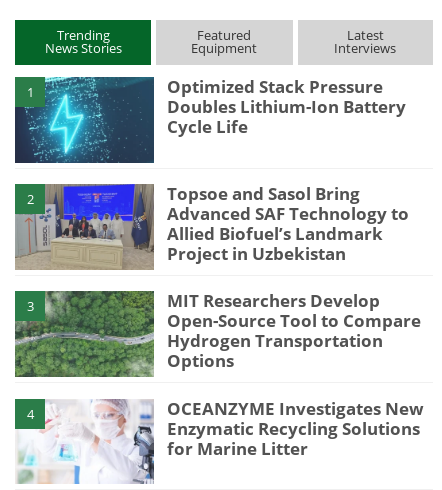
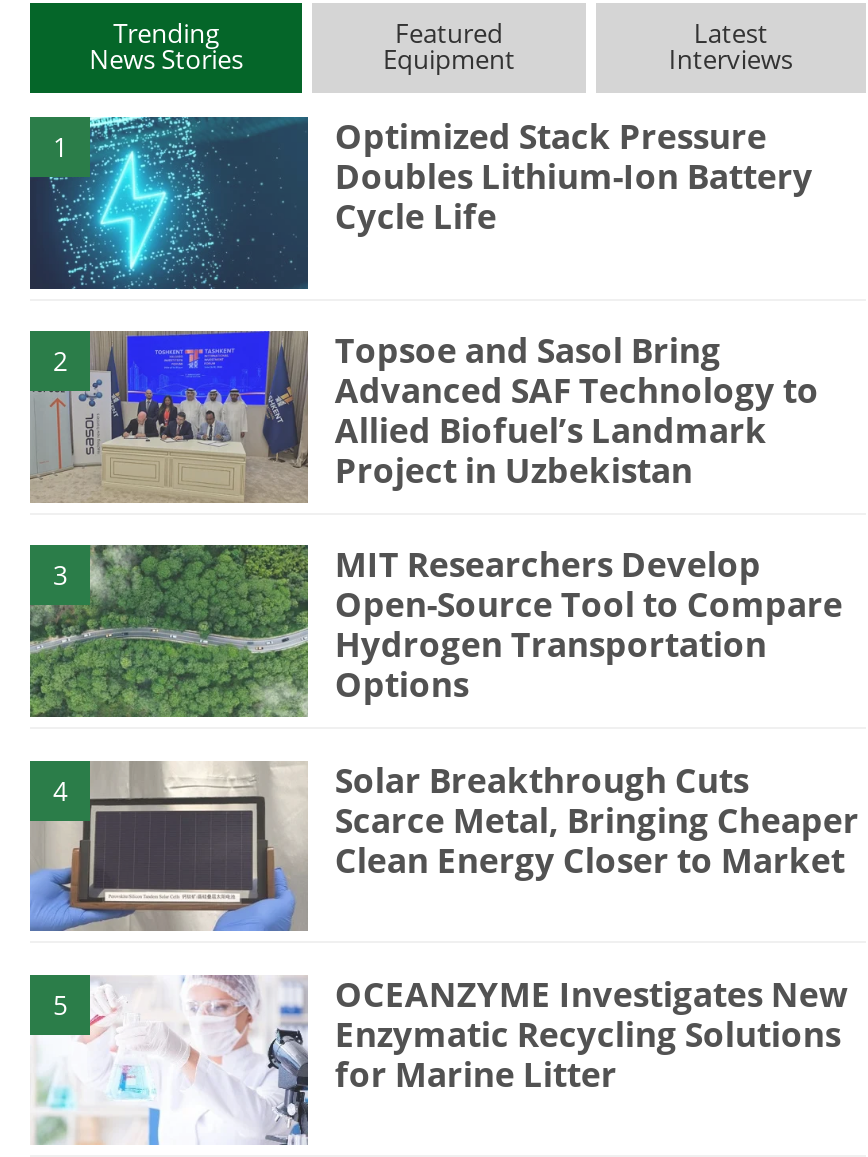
+ [image]
+ Solar Breakthrough Cuts
+ Scarce Metal, Bringing Cheaper
+ Clean Energy Closer to Market
+ 5
